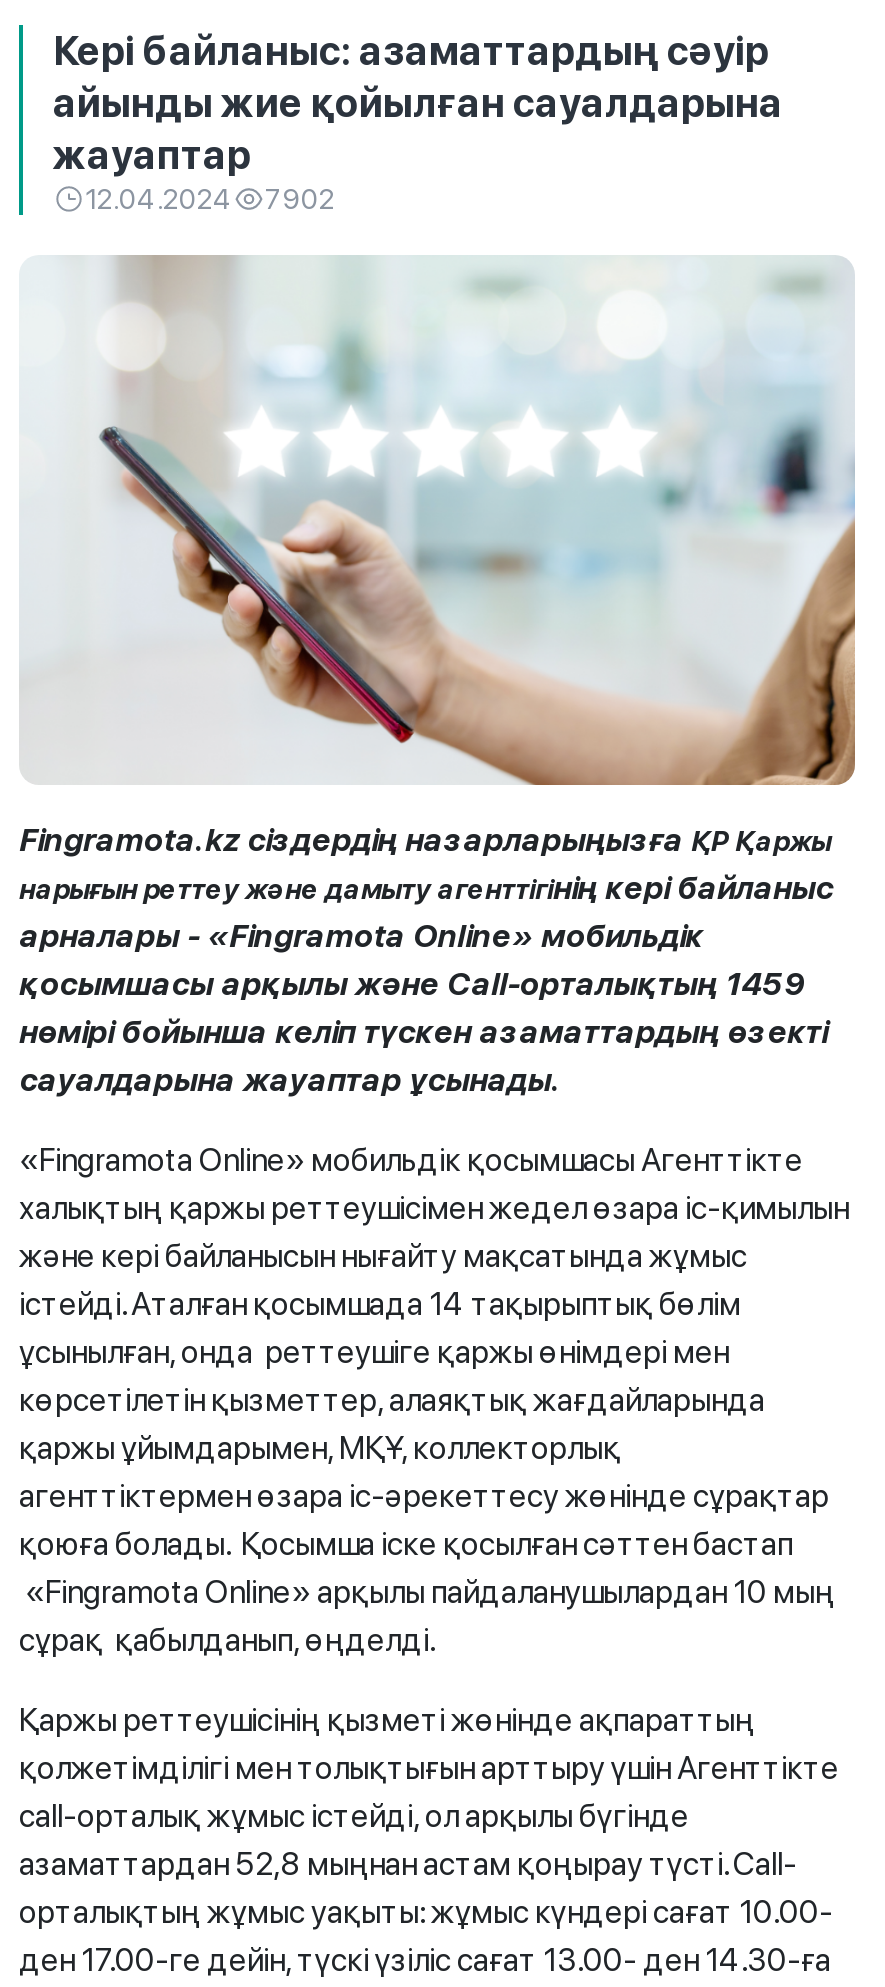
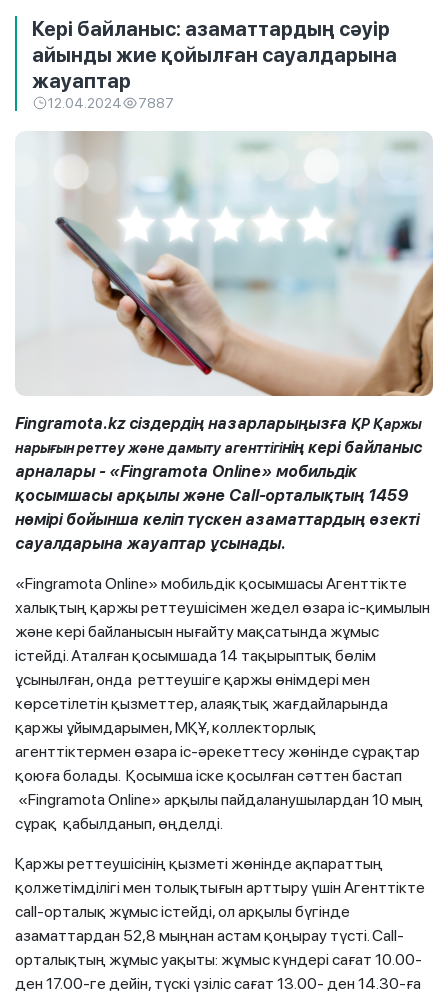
- 12.04.2024 7902
+ 12.04.2024 7887
